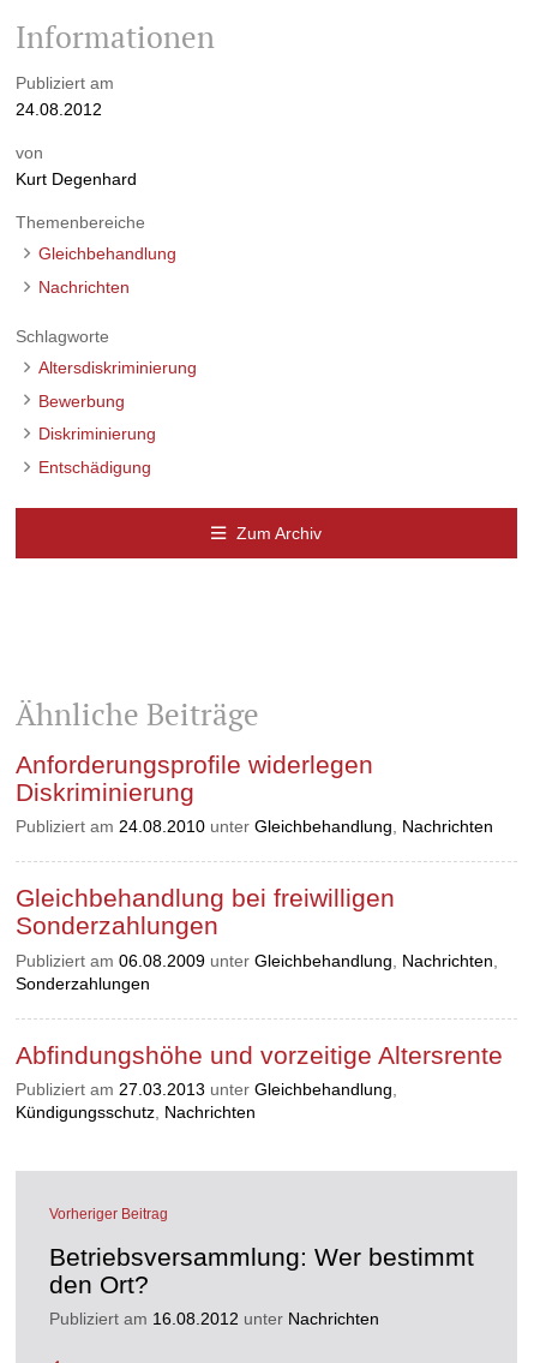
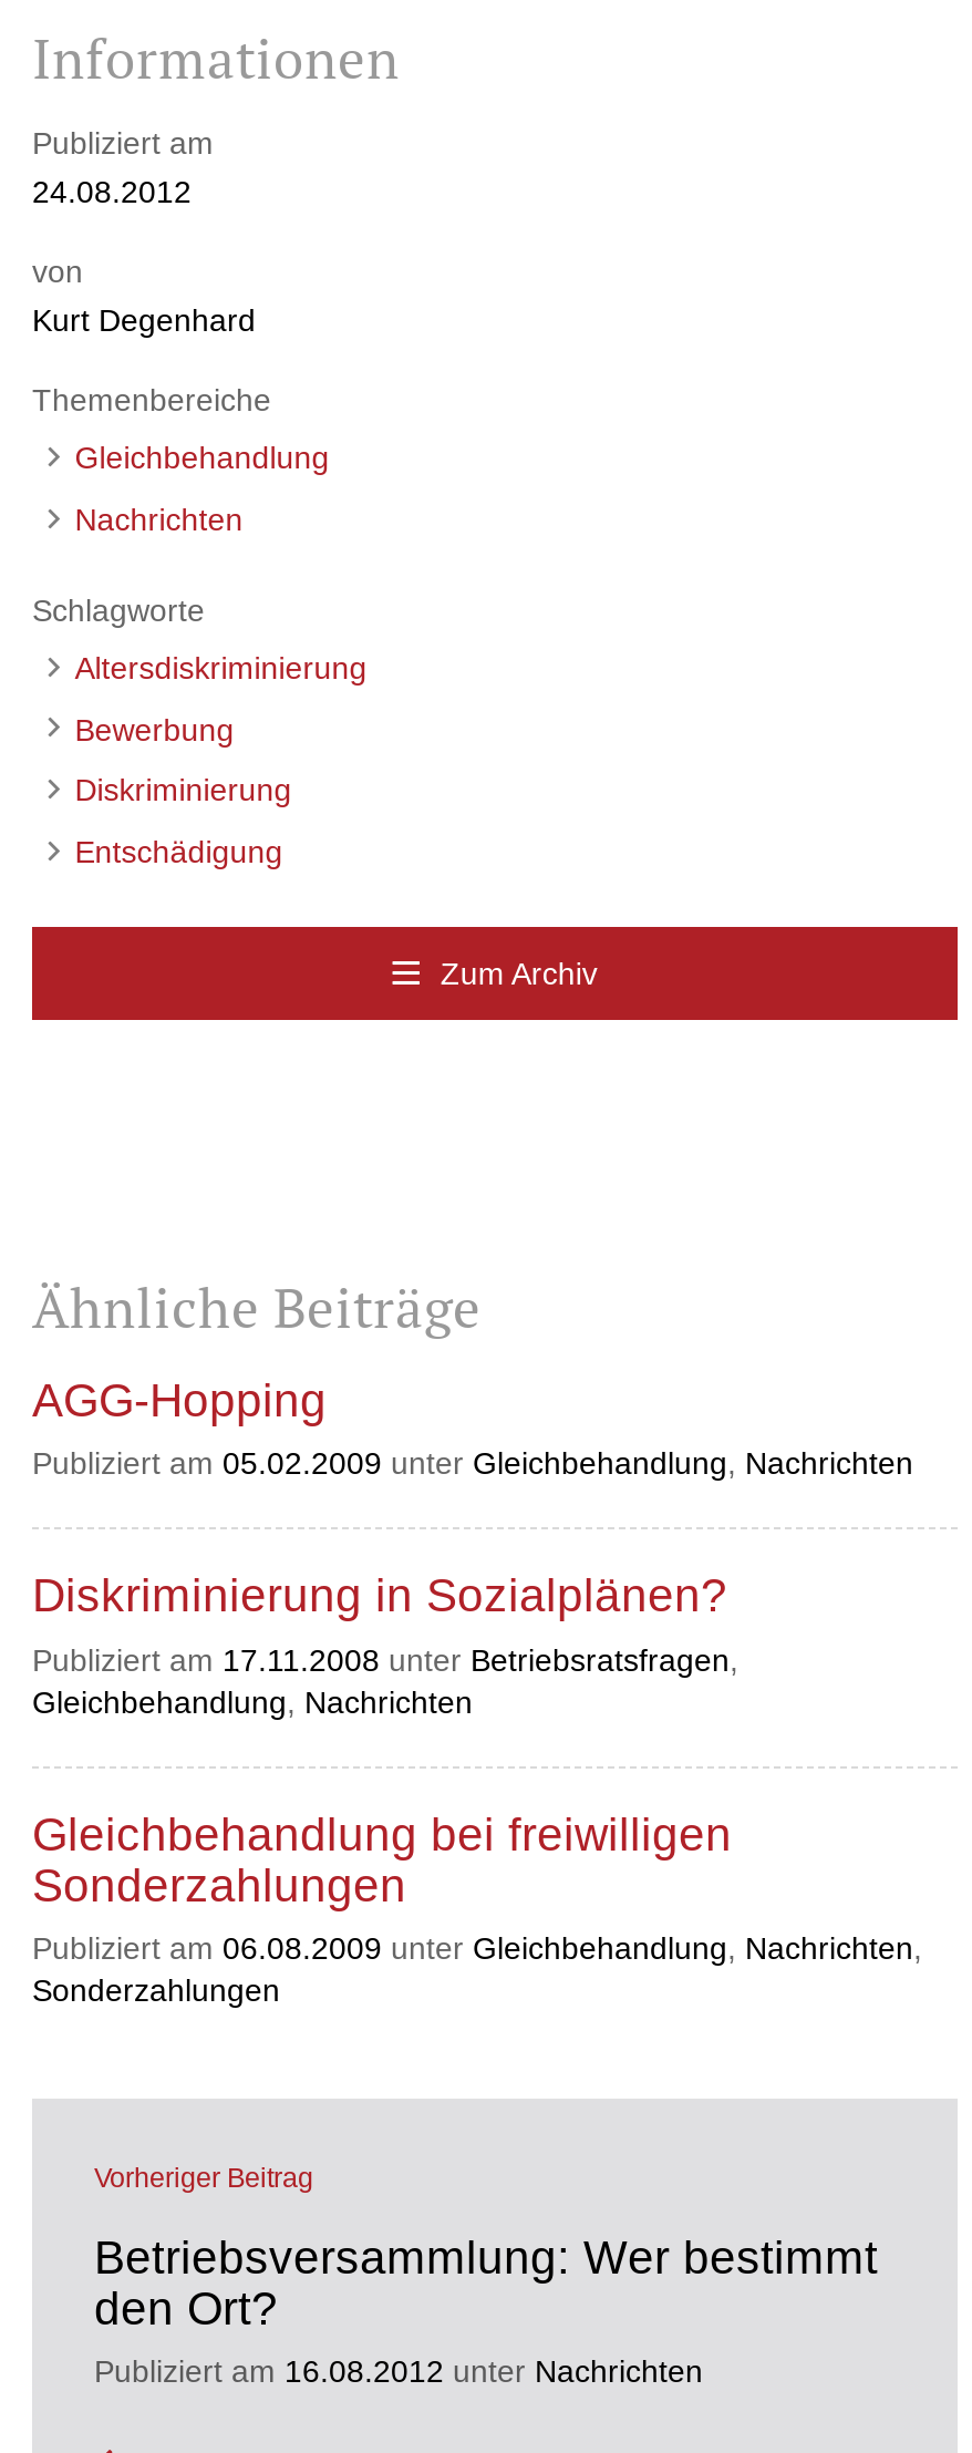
- Anforderungsprofile widerlegen
- Diskriminierung
- Publiziert am 24.08.2010 unter Gleichbehandlung, Nachrichten
+ AGG-Hopping
+ Publiziert am 05.02.2009 unter Gleichbehandlung, Nachrichten
+ Diskriminierung in Sozialplänen?
+ Publiziert am 17.11.2008 unter Betriebsratsfragen,
+ Gleichbehandlung, Nachrichten

moved down: Gleichbehandlung bei freiwilligen | Sonderzahlungen | Publiziert am 06.08.2009 unter Gleichbehandlung, Nachrichten, | Sonderzahlungen

- Abfindungshöhe und vorzeitige Altersrente
- Publiziert am 27.03.2013 unter Gleichbehandlung,
- Kündigungsschutz, Nachrichten
